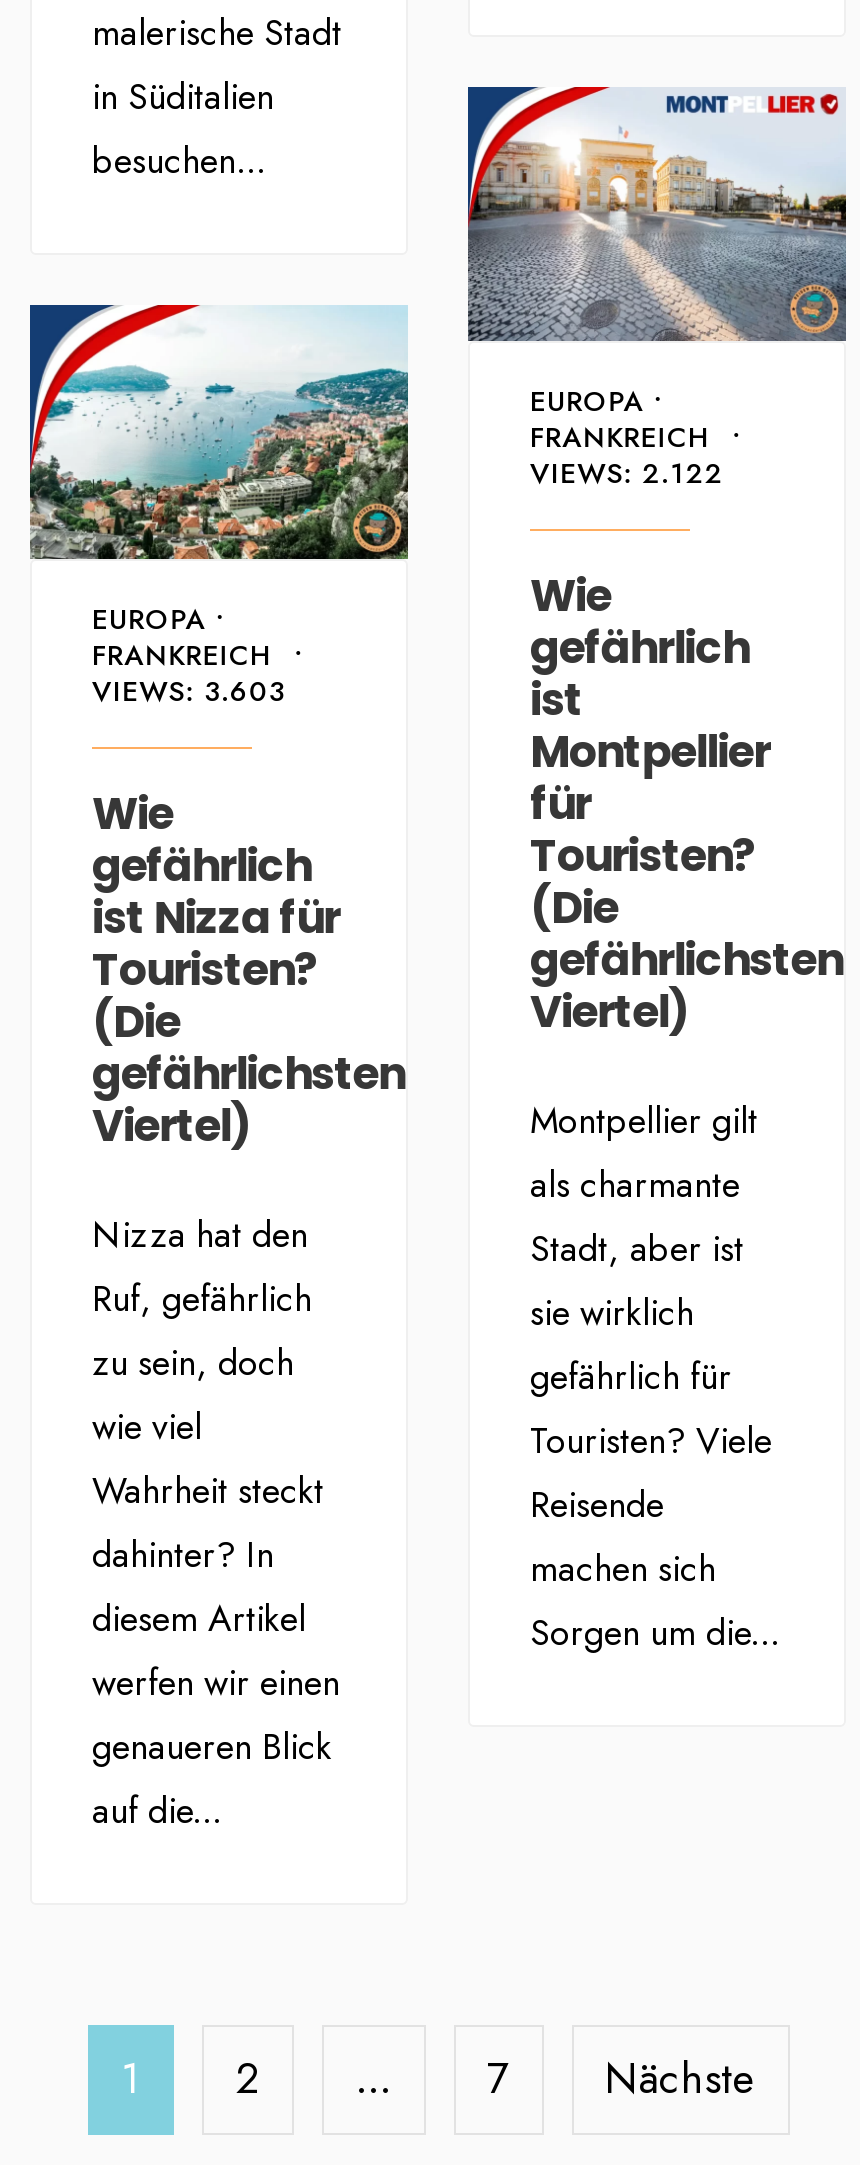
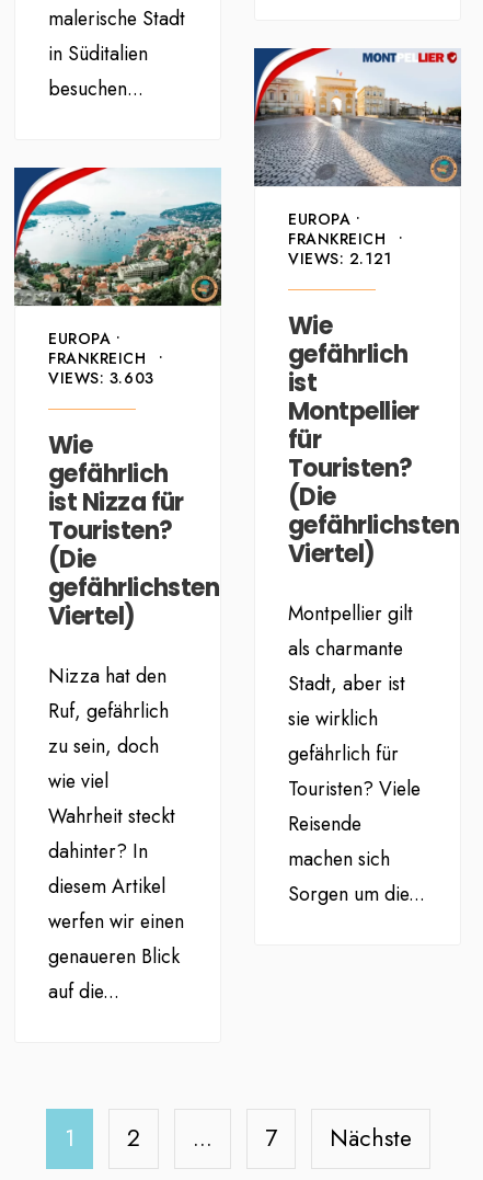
- VIEWS: 2.122
+ VIEWS: 2.121
